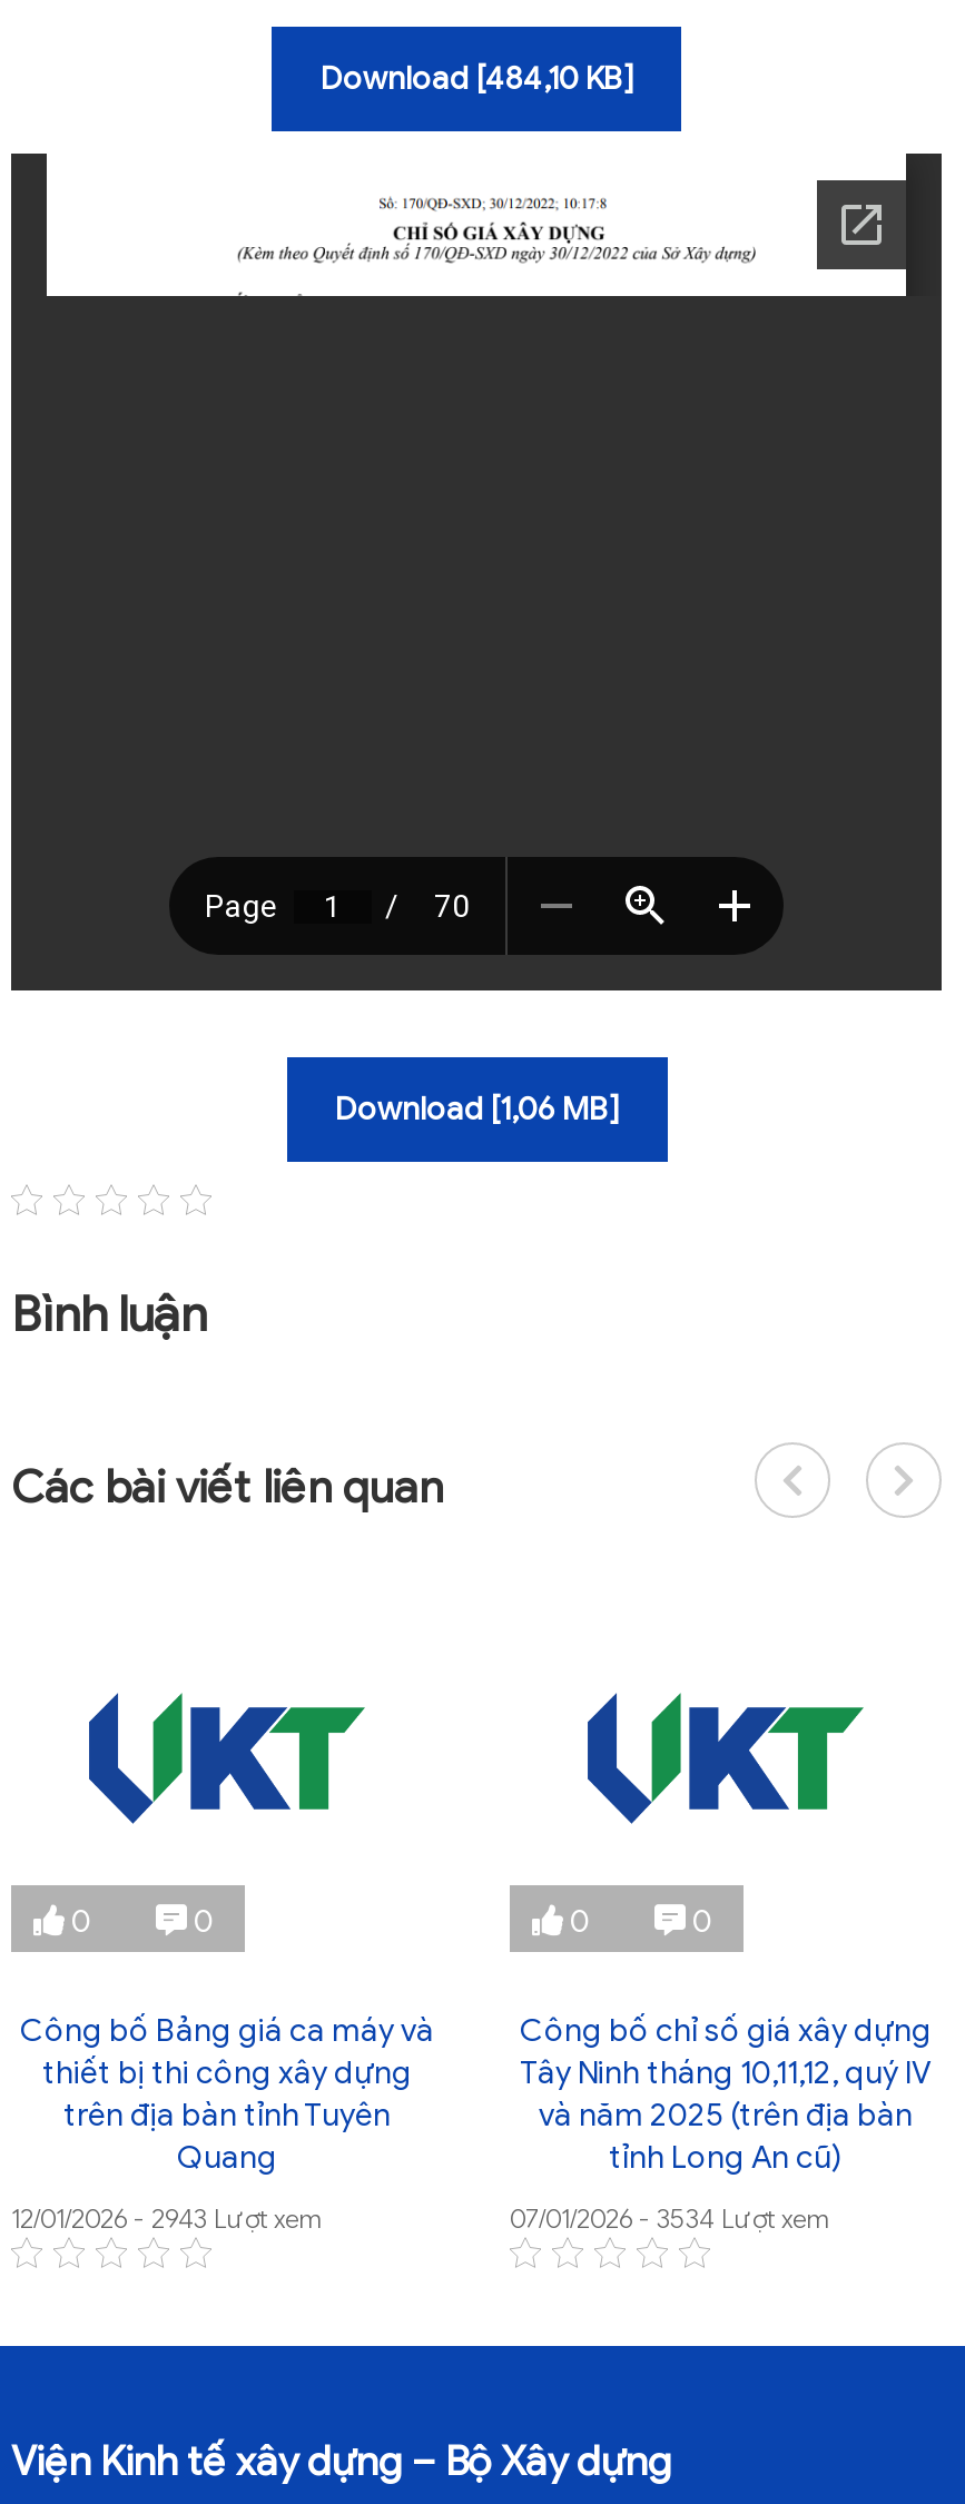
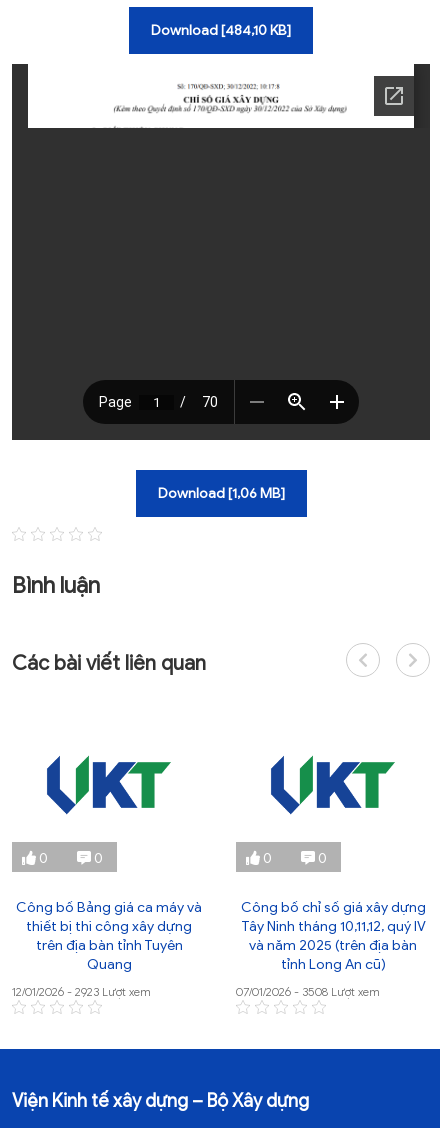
- 12/01/2026 - 2943 Lượt xem
+ 12/01/2026 - 2923 Lượt xem

- 07/01/2026 - 3534 Lượt xem
+ 07/01/2026 - 3508 Lượt xem
